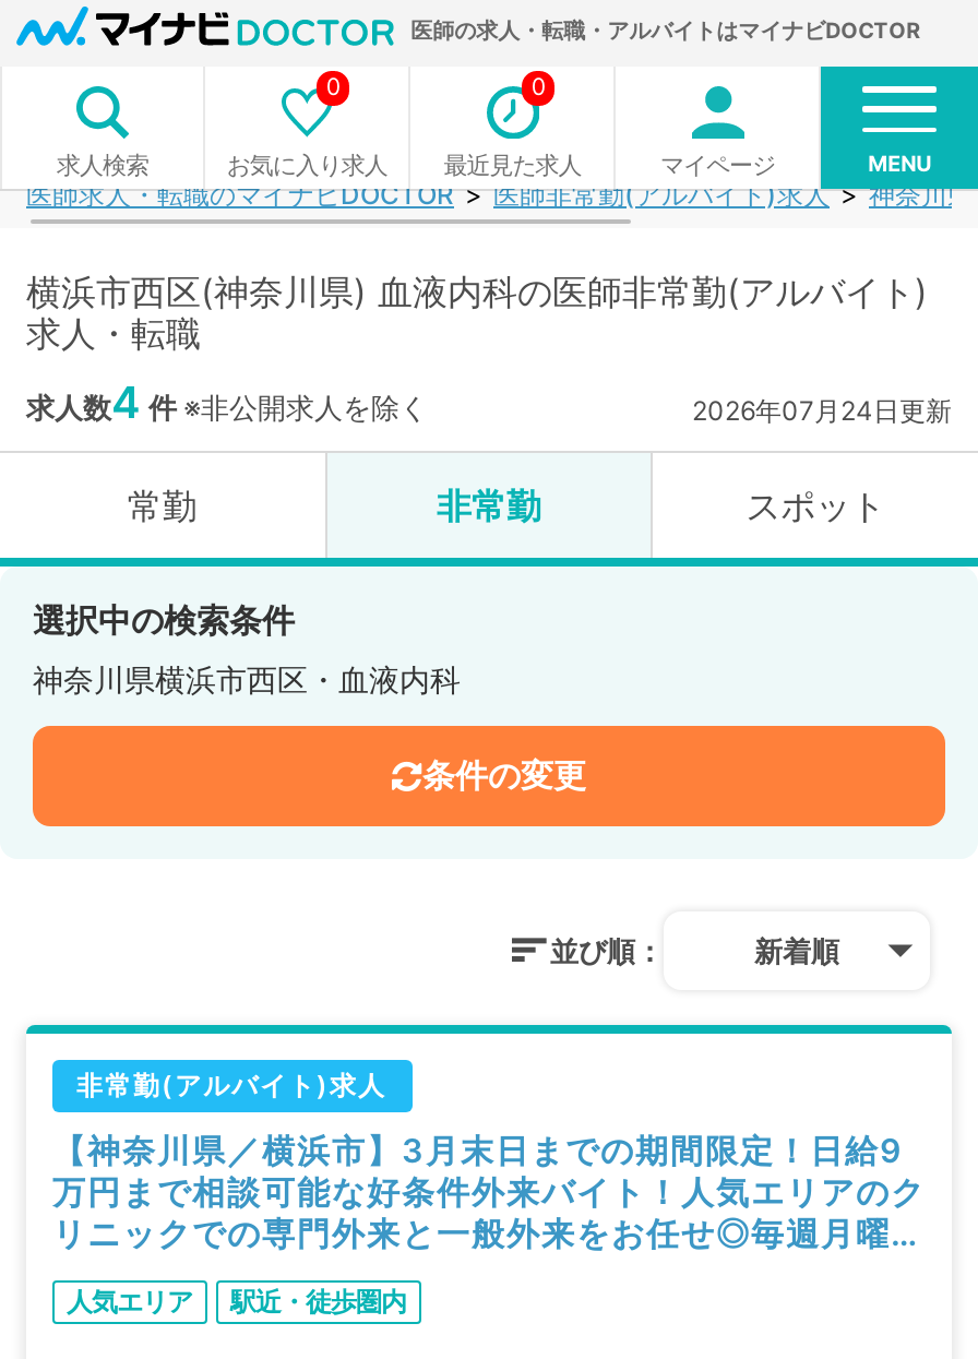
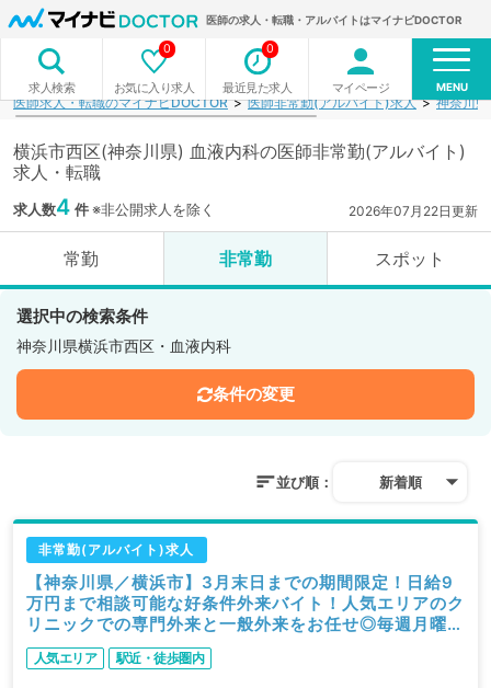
- 2026年07月24日更新
+ 2026年07月22日更新
